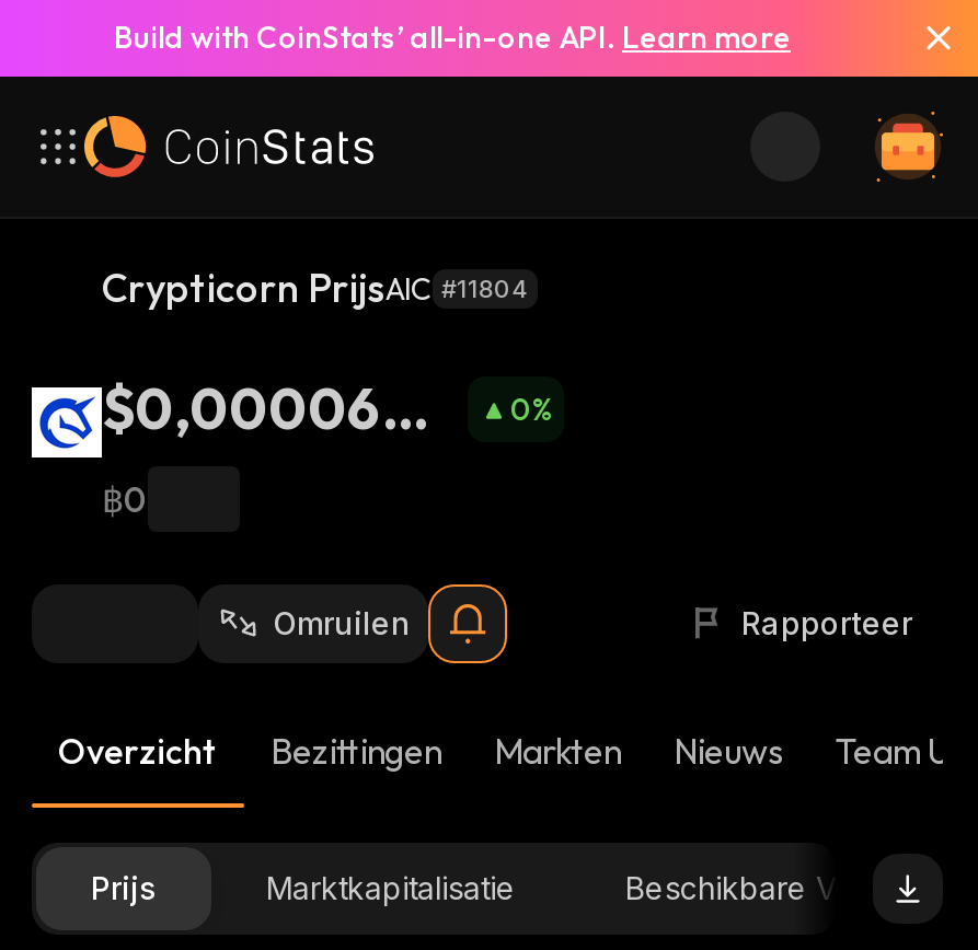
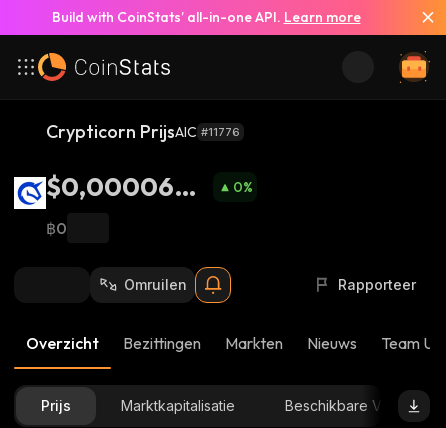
- Crypticorn PrijsAIC #11804
+ Crypticorn PrijsAIC #11776
